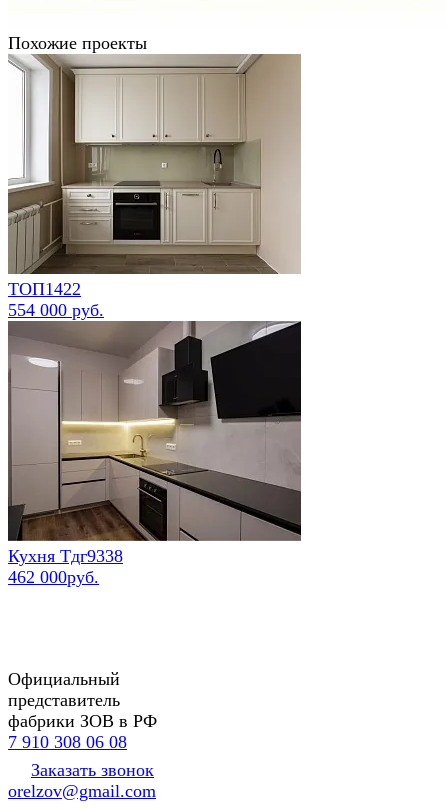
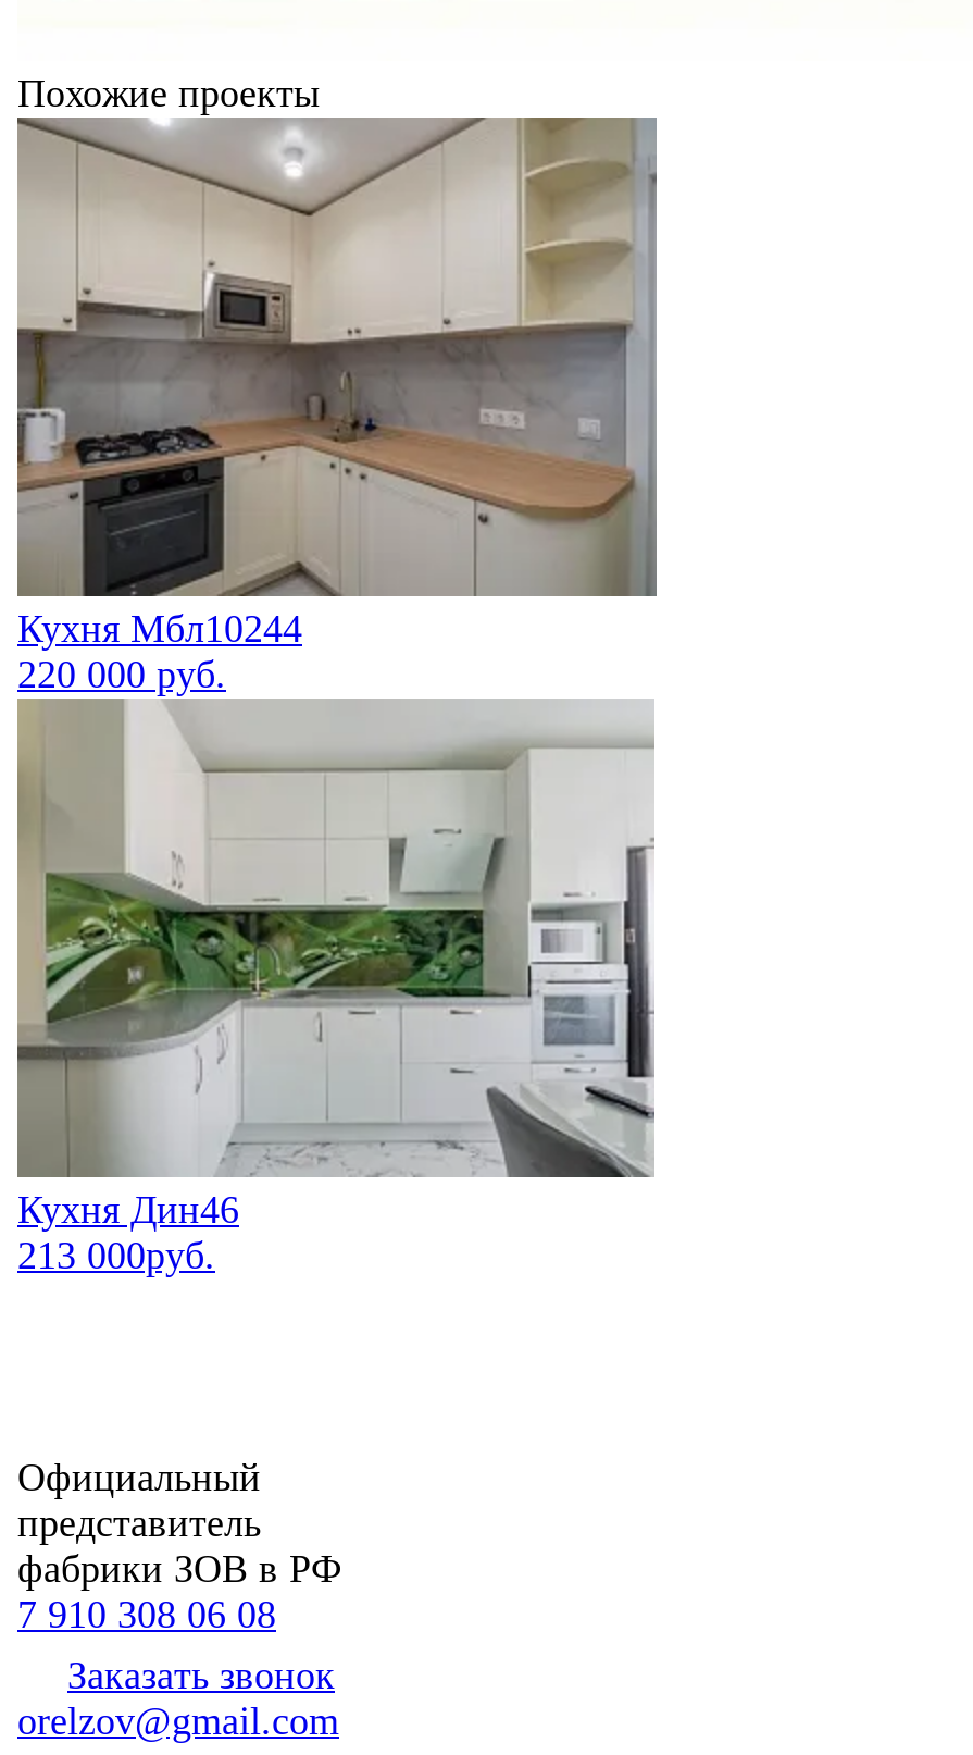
- [image]
- ТОП1422
- 554 000 руб.
+ [image]
+ Кухня Мбл10244
+ 220 000 руб.

- [image]
- Кухня Тдг9338
- 462 000руб.
+ [image]
+ Кухня Дин46
+ 213 000руб.
